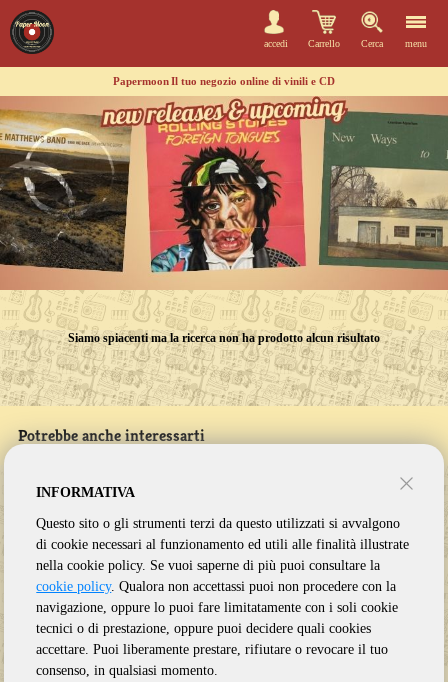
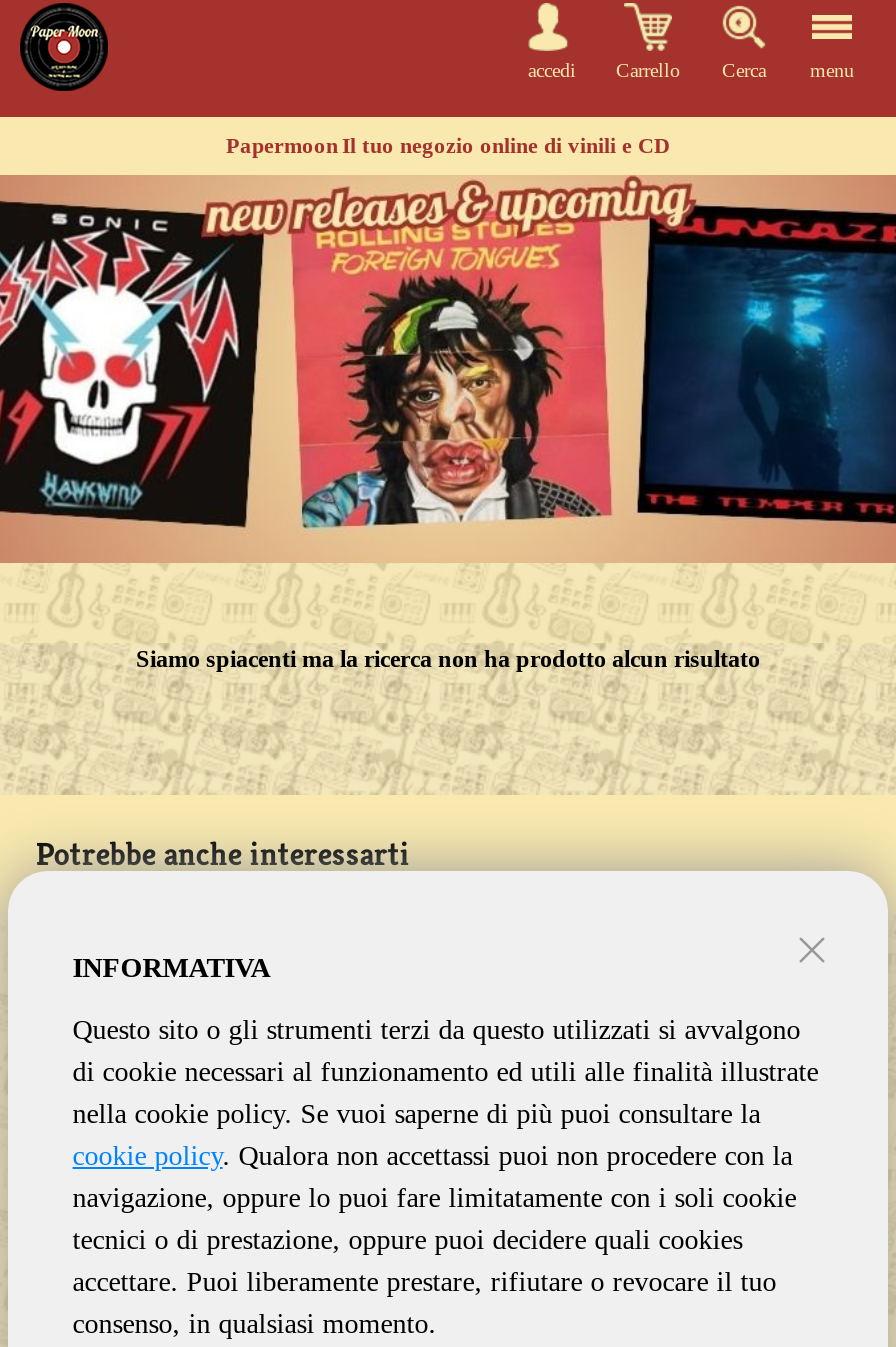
- [image]
+ [image]

- [image]
+ [image]
